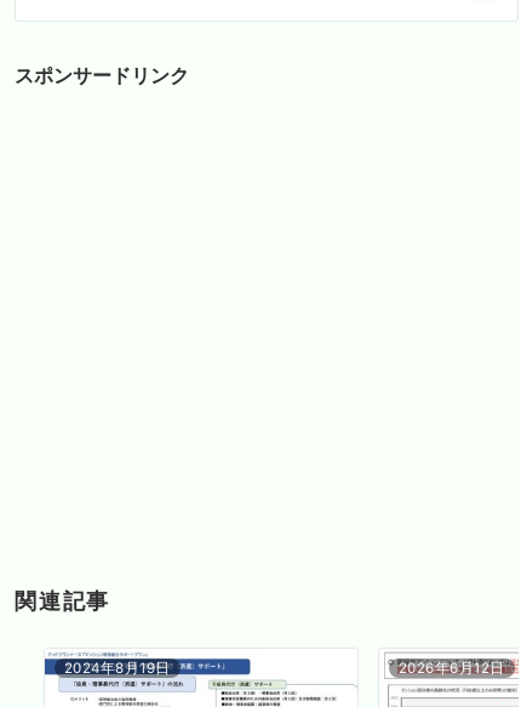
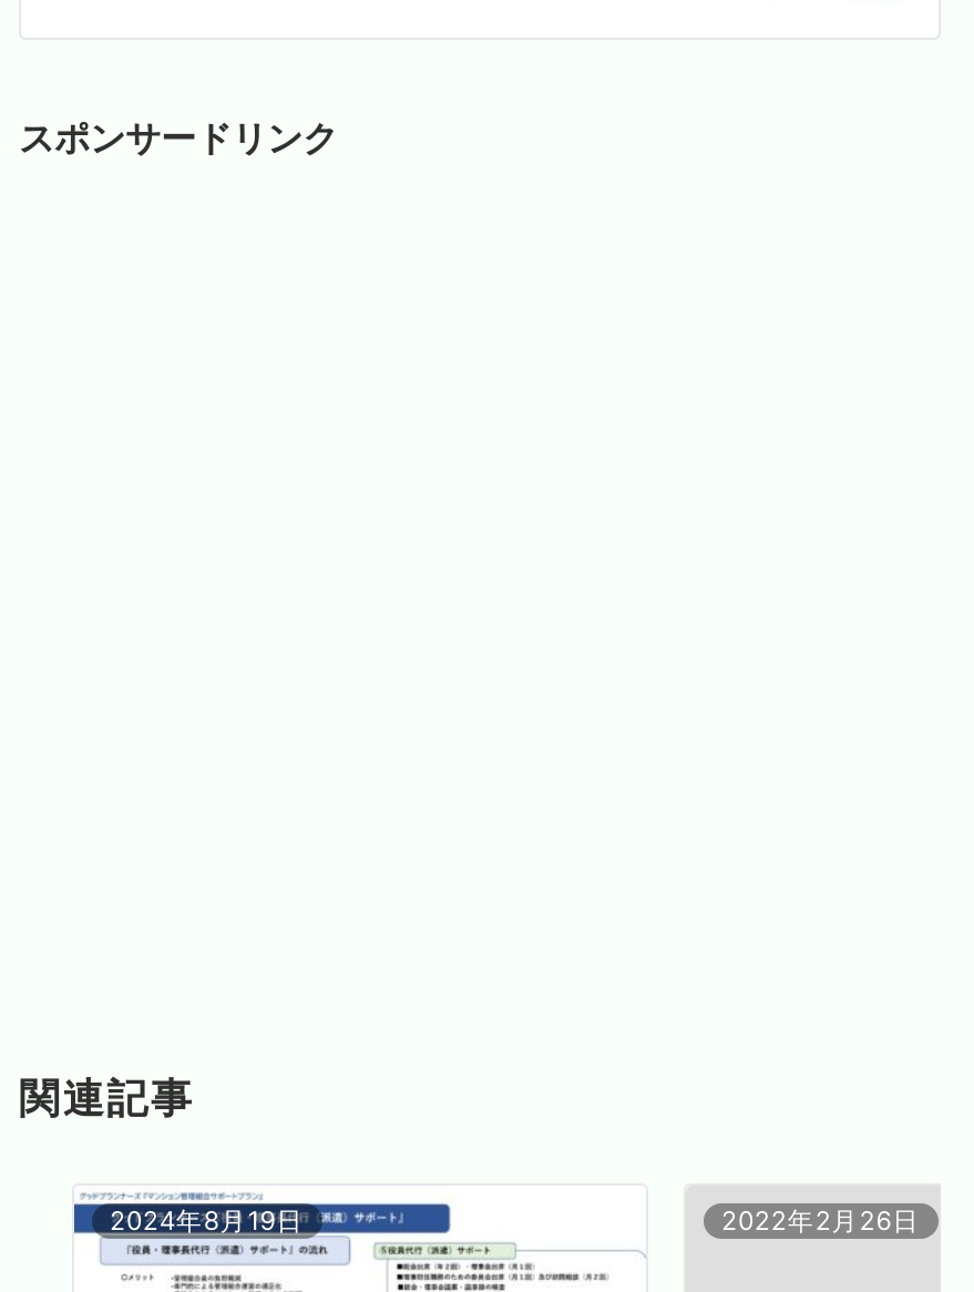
- 2026年6月12日
+ 2022年2月26日
